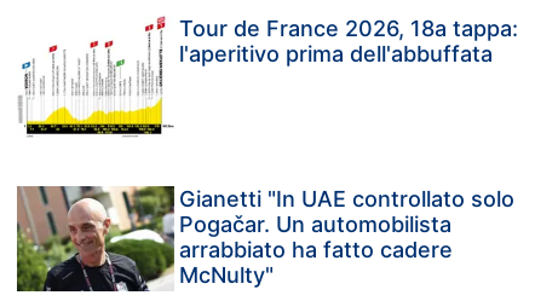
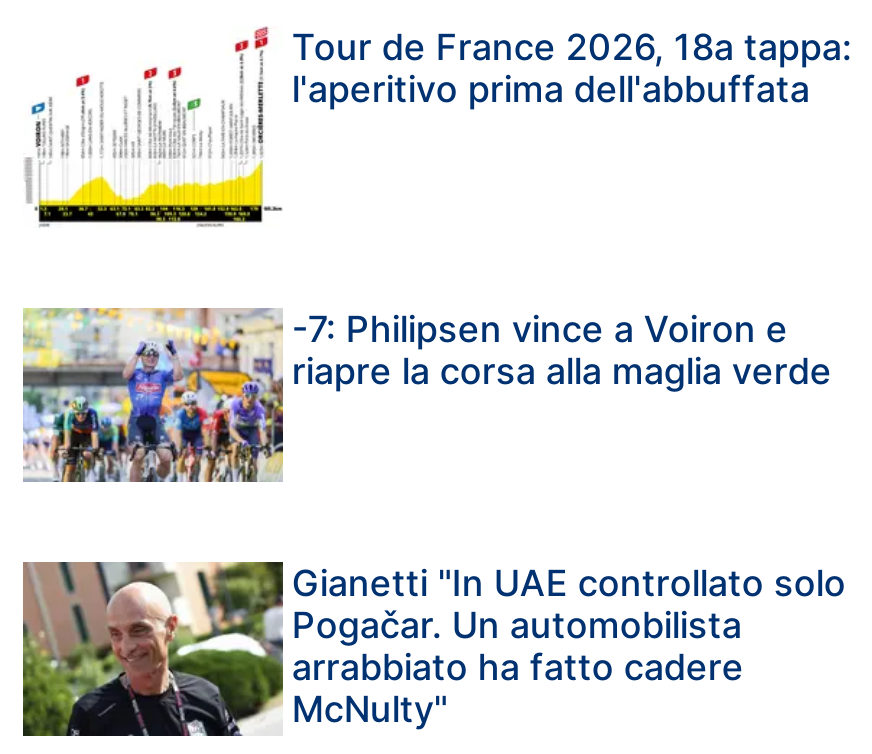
+ [image]
+ -7: Philipsen vince a Voiron e
+ riapre la corsa alla maglia verde
